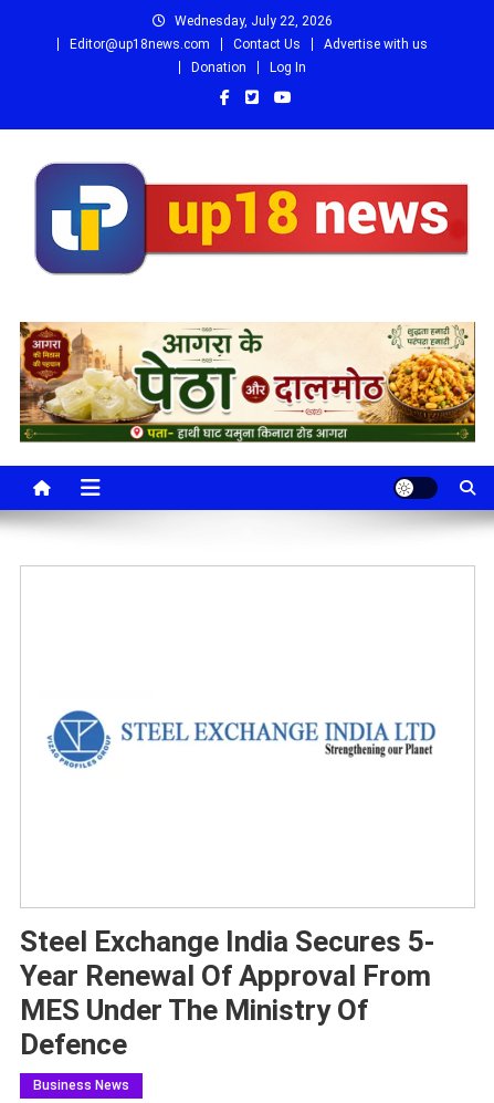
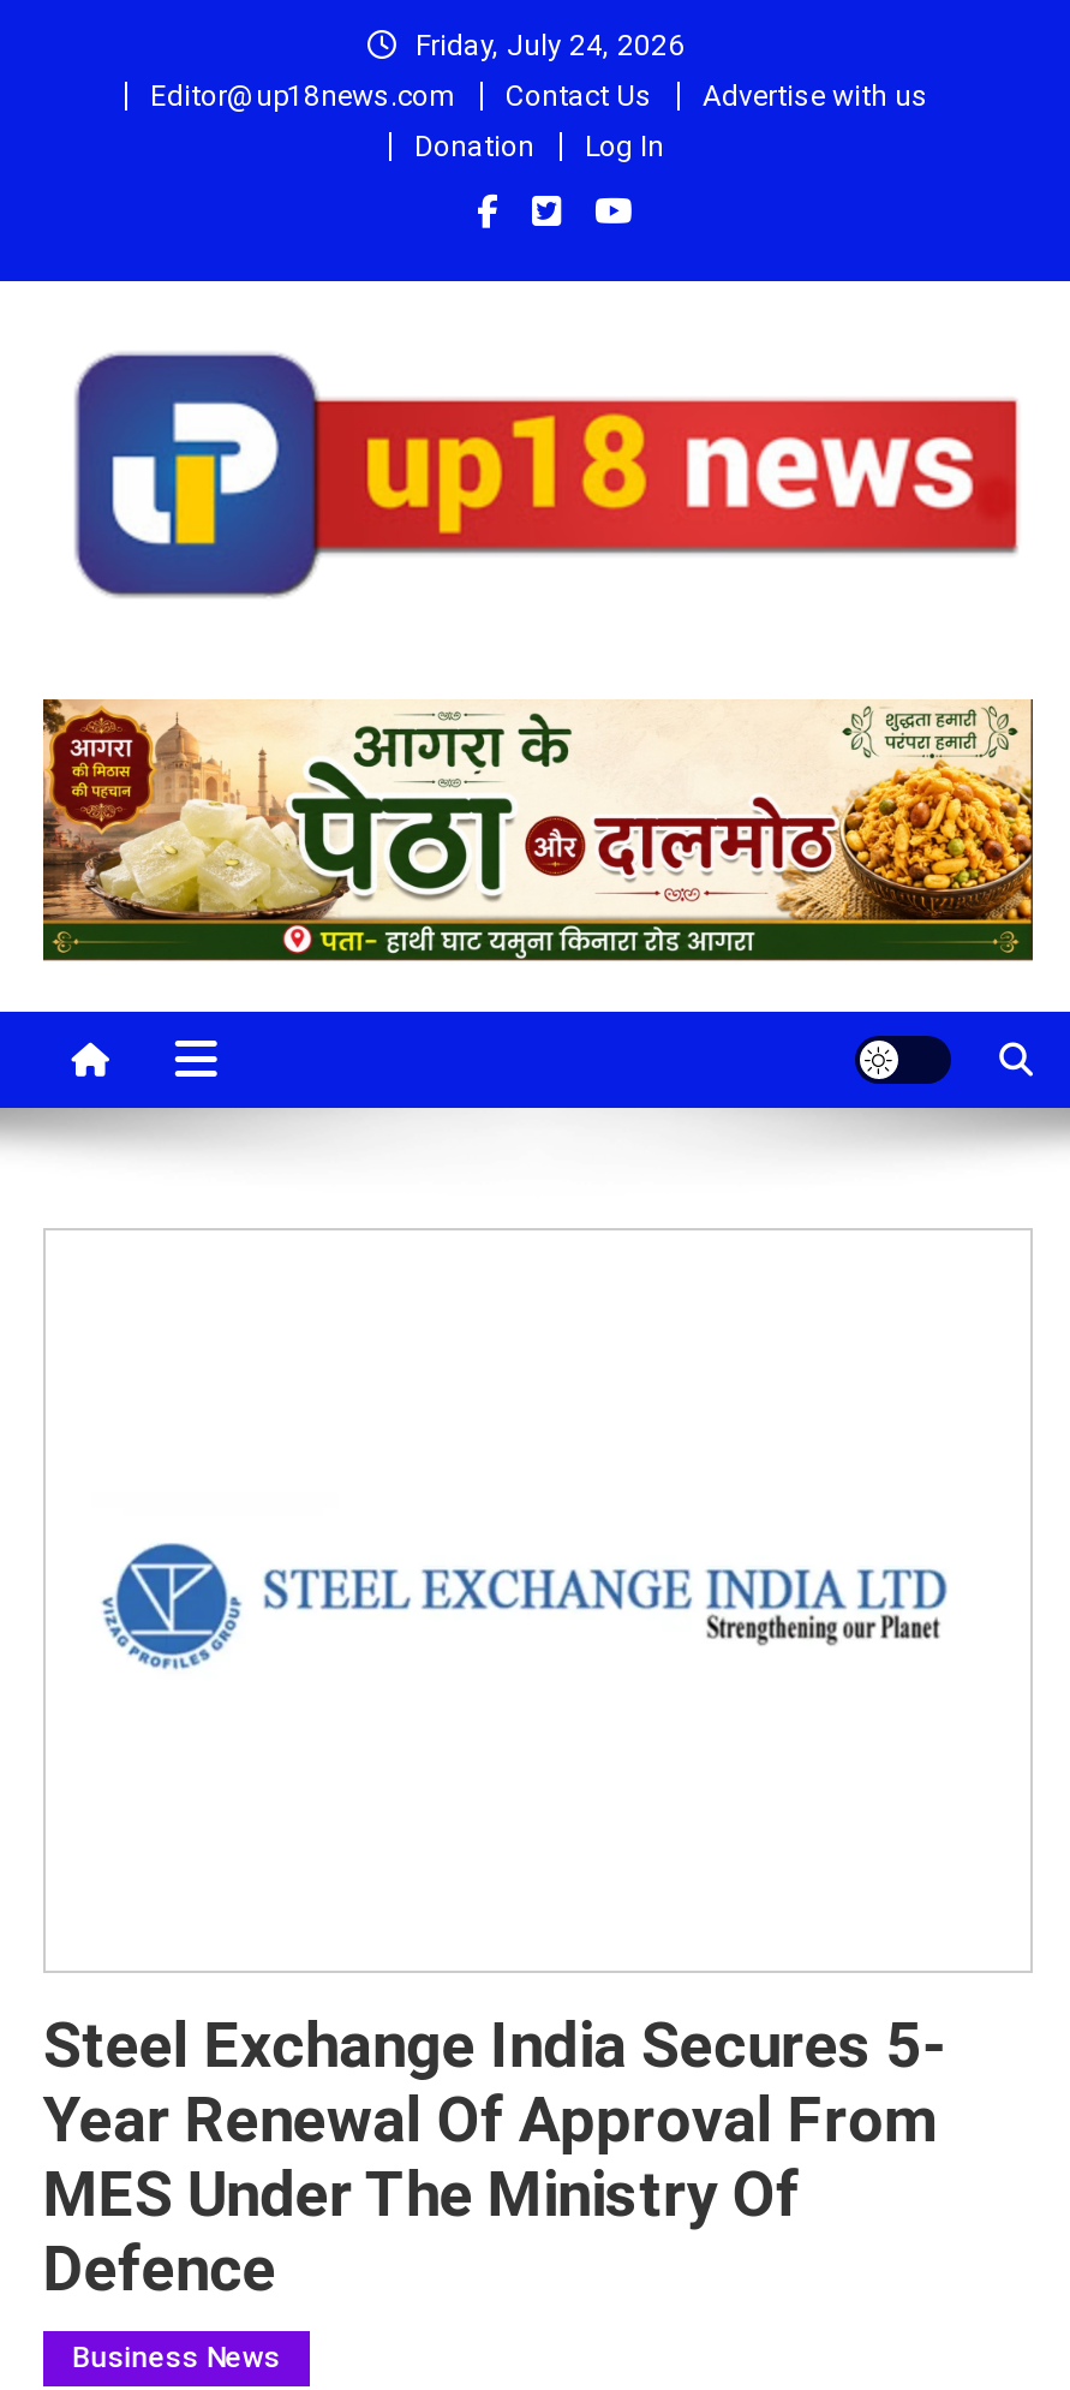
- Wednesday, July 22, 2026
+ Friday, July 24, 2026
